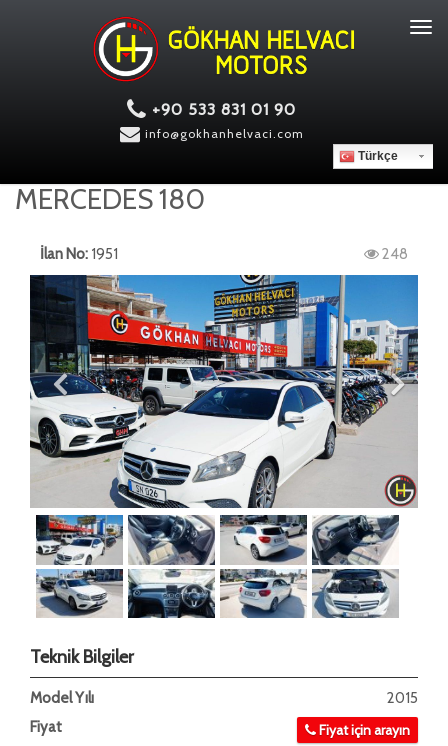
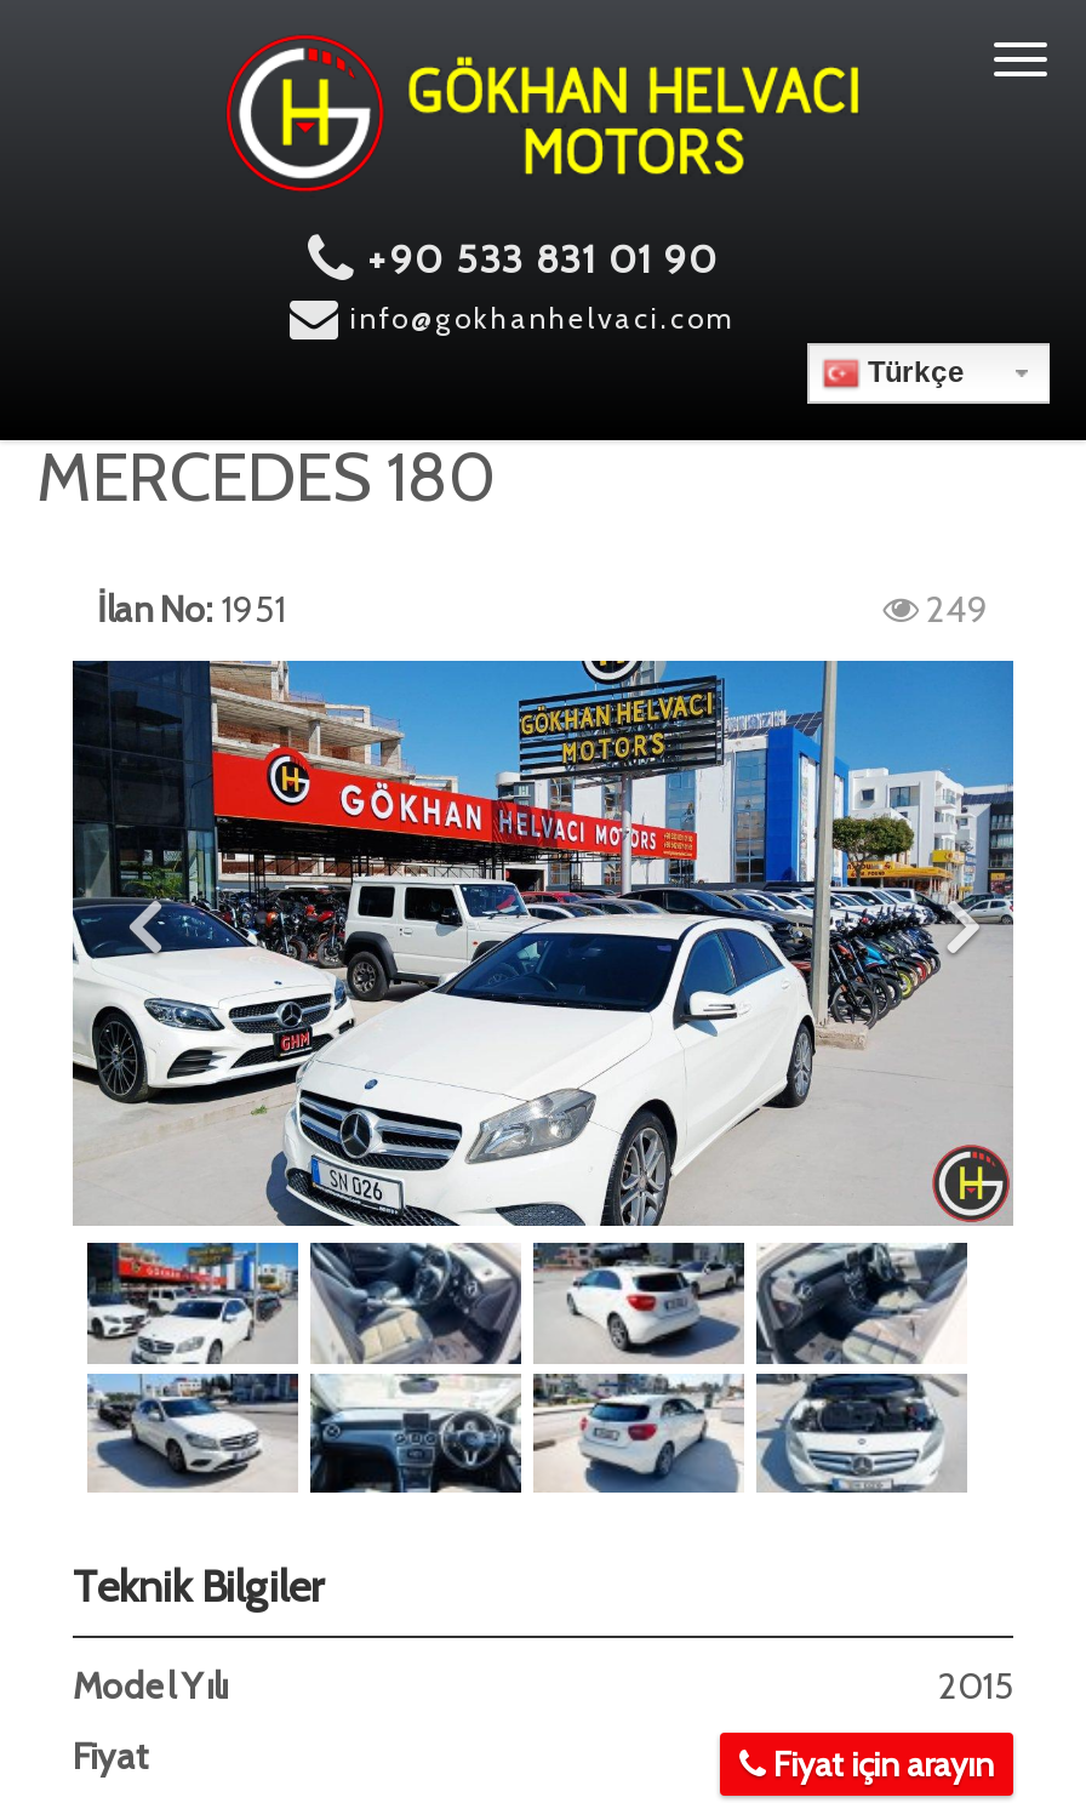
- 248
+ 249
